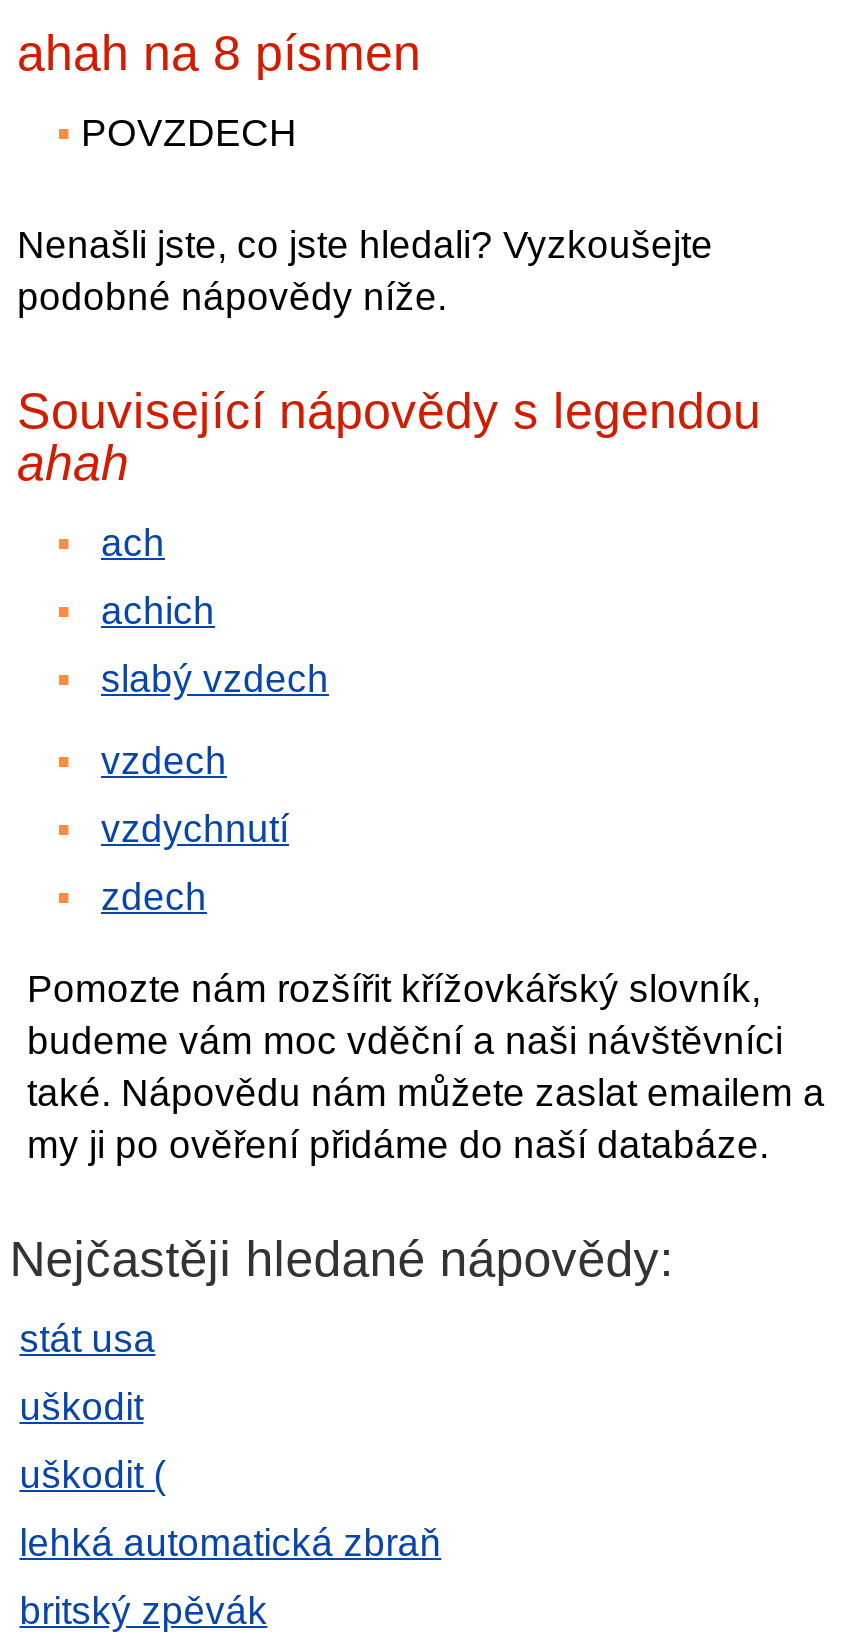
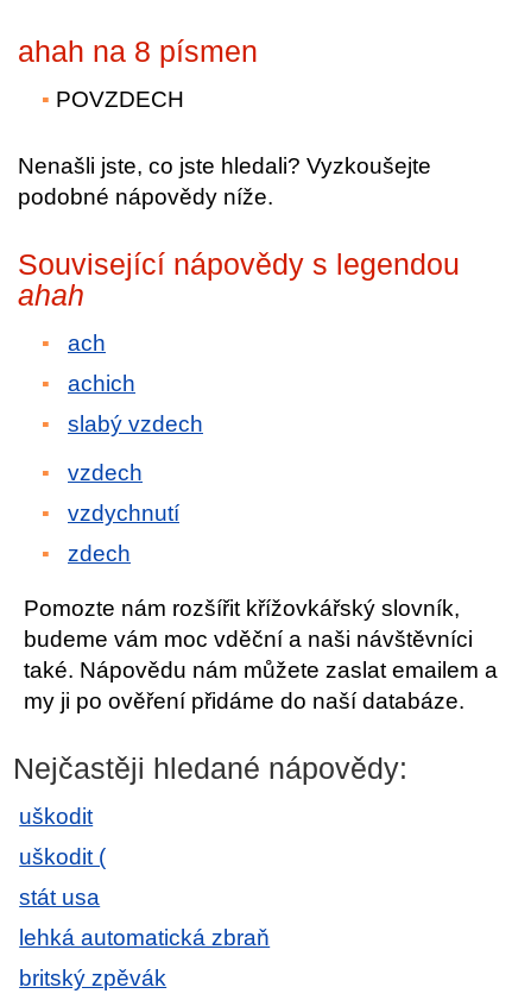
moved down: stát usa

moved up: uškodit | uškodit (
